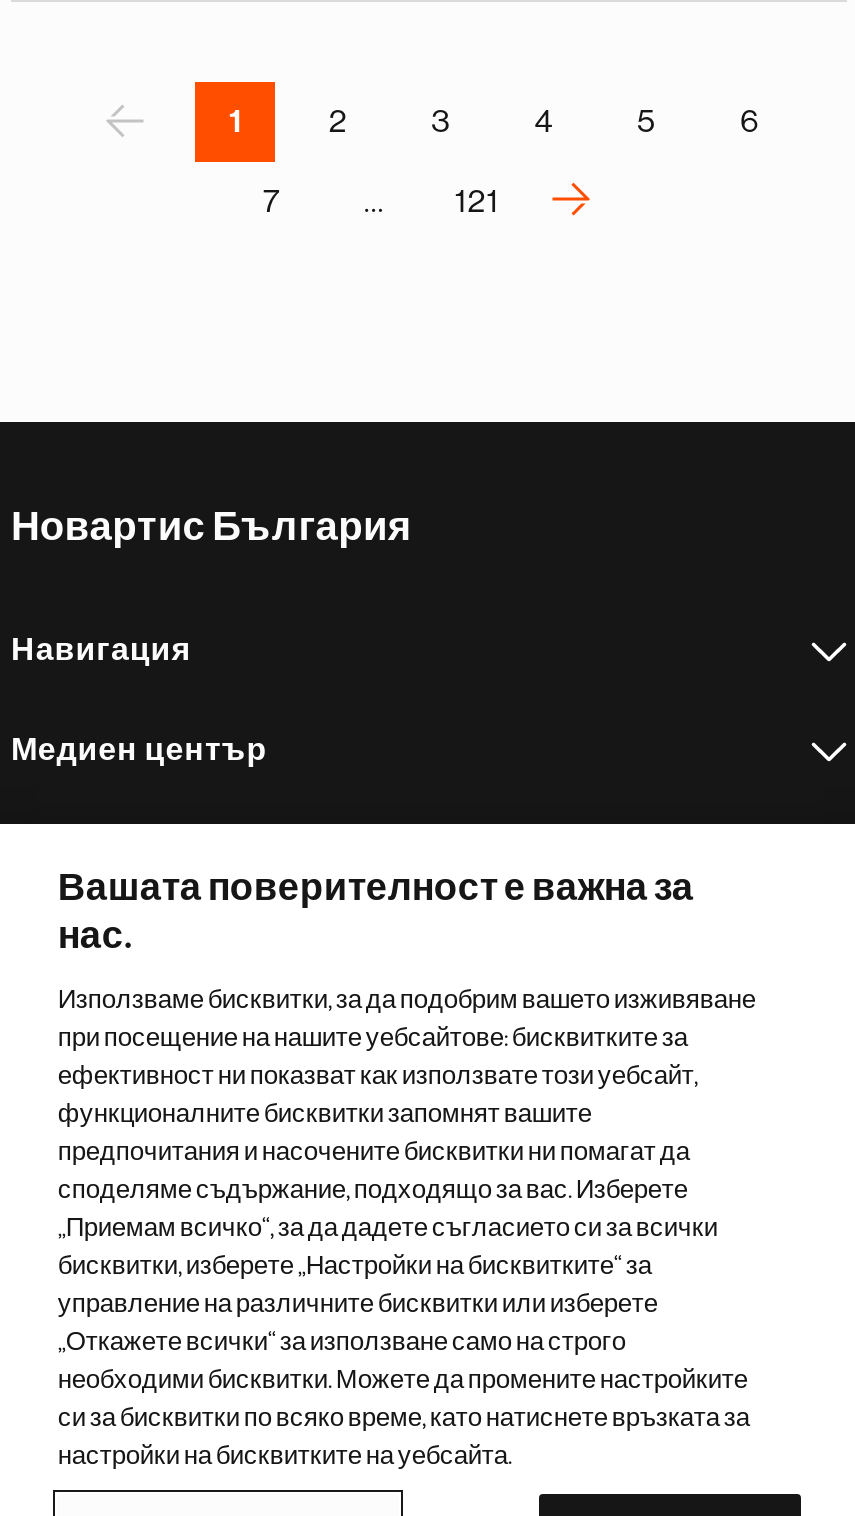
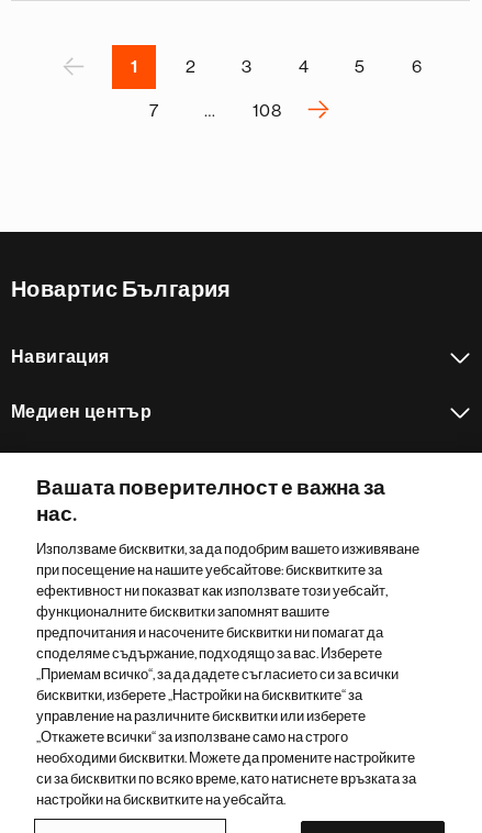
- 121
+ 108
